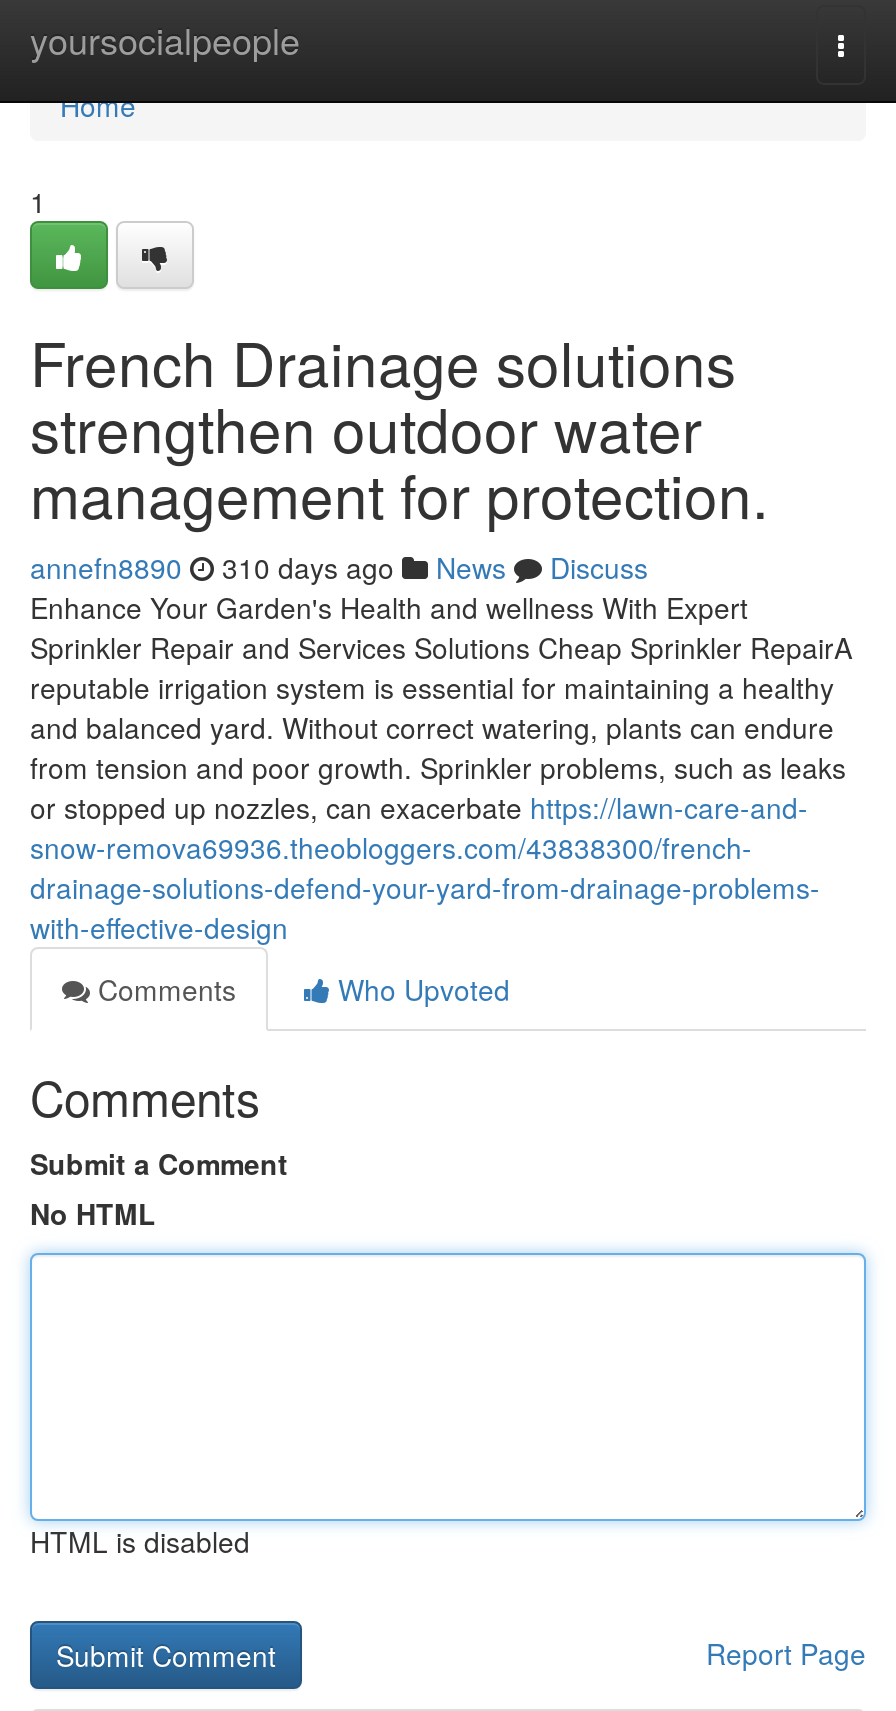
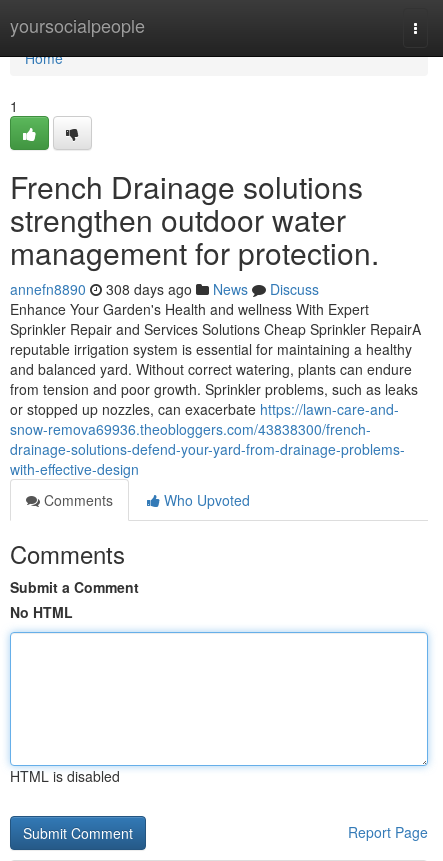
- annefn8890 310 days ago News Discuss
+ annefn8890 308 days ago News Discuss
